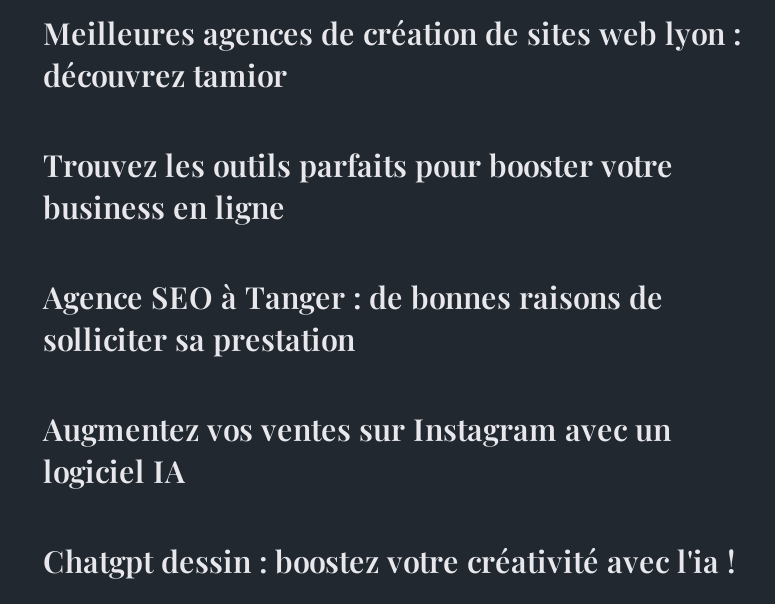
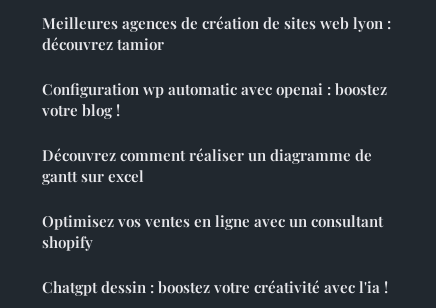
- Trouvez les outils parfaits pour booster votre
- business en ligne
+ Configuration wp automatic avec openai : boostez
+ votre blog !

- Agence SEO à Tanger : de bonnes raisons de
- solliciter sa prestation
+ Découvrez comment réaliser un diagramme de
+ gantt sur excel

- Augmentez vos ventes sur Instagram avec un
- logiciel IA
+ Optimisez vos ventes en ligne avec un consultant
+ shopify
